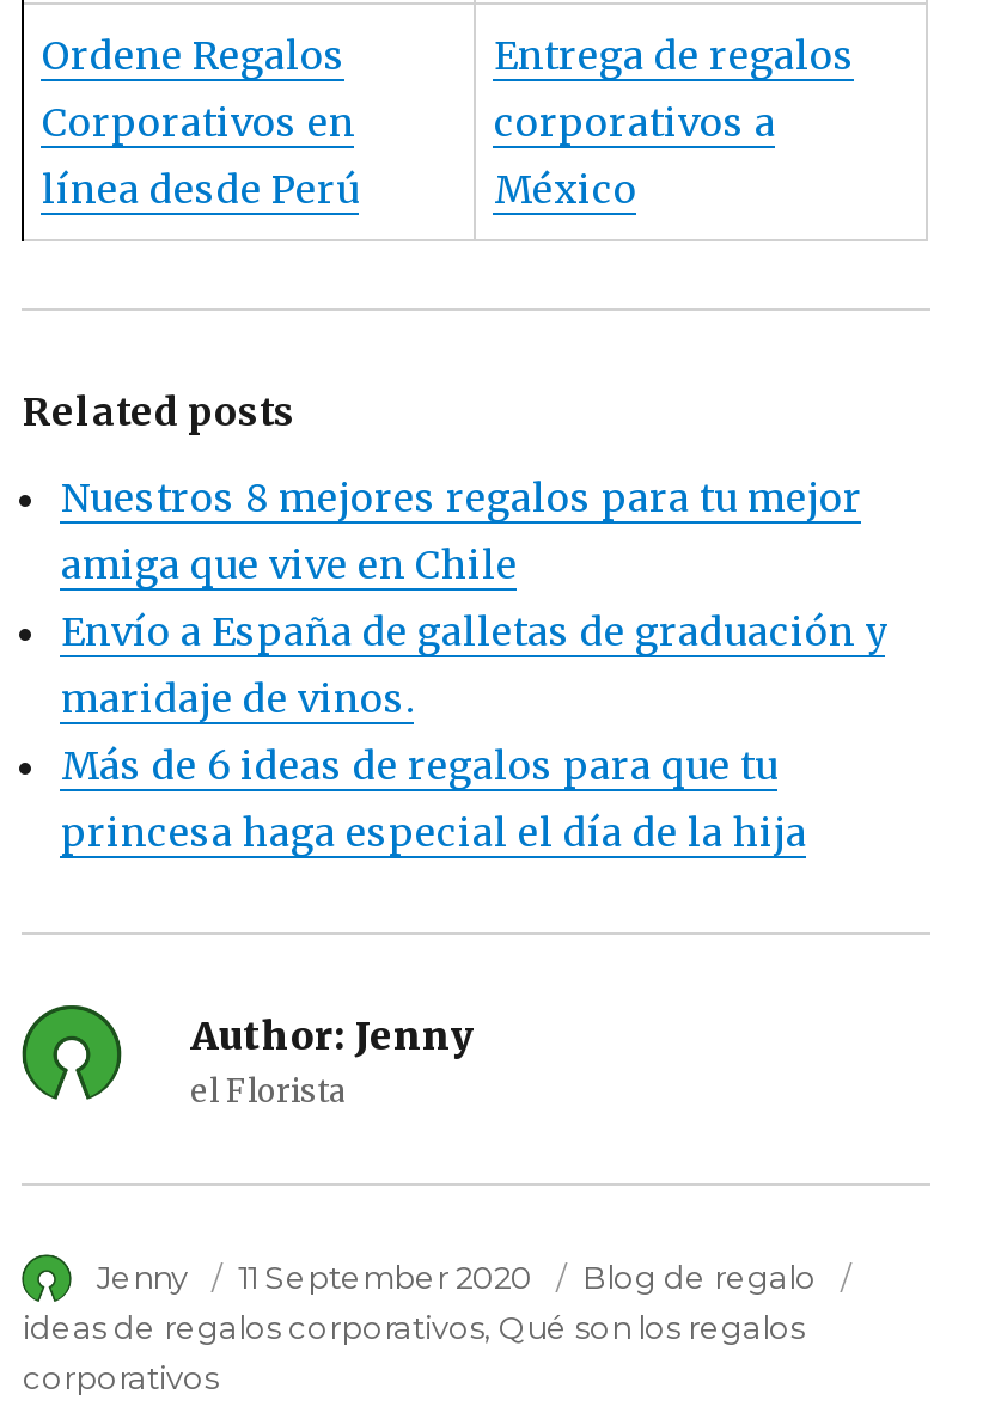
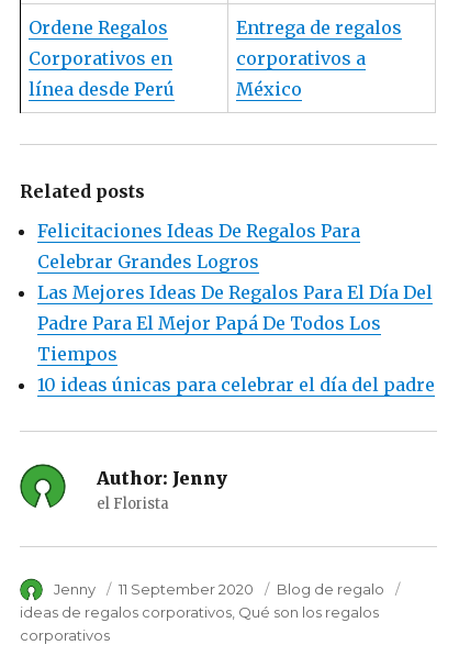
- Nuestros 8 mejores regalos para tu mejor
- amiga que vive en Chile
- Envío a España de galletas de graduación y
- maridaje de vinos.
- Más de 6 ideas de regalos para que tu
- princesa haga especial el día de la hija
+ Felicitaciones Ideas De Regalos Para
+ Celebrar Grandes Logros
+ Las Mejores Ideas De Regalos Para El Día Del
+ Padre Para El Mejor Papá De Todos Los
+ Tiempos
+ 10 ideas únicas para celebrar el día del padre
